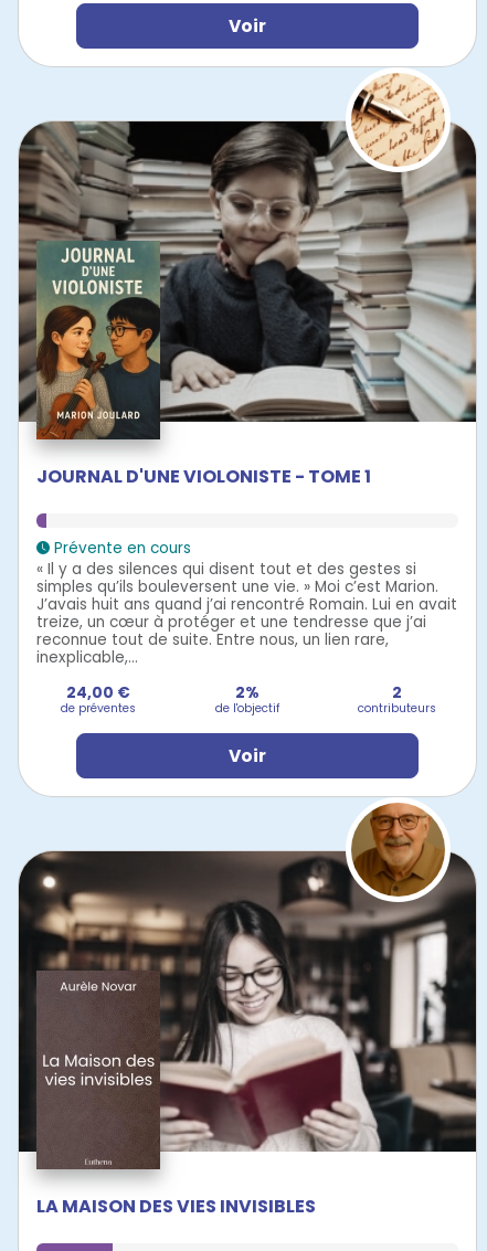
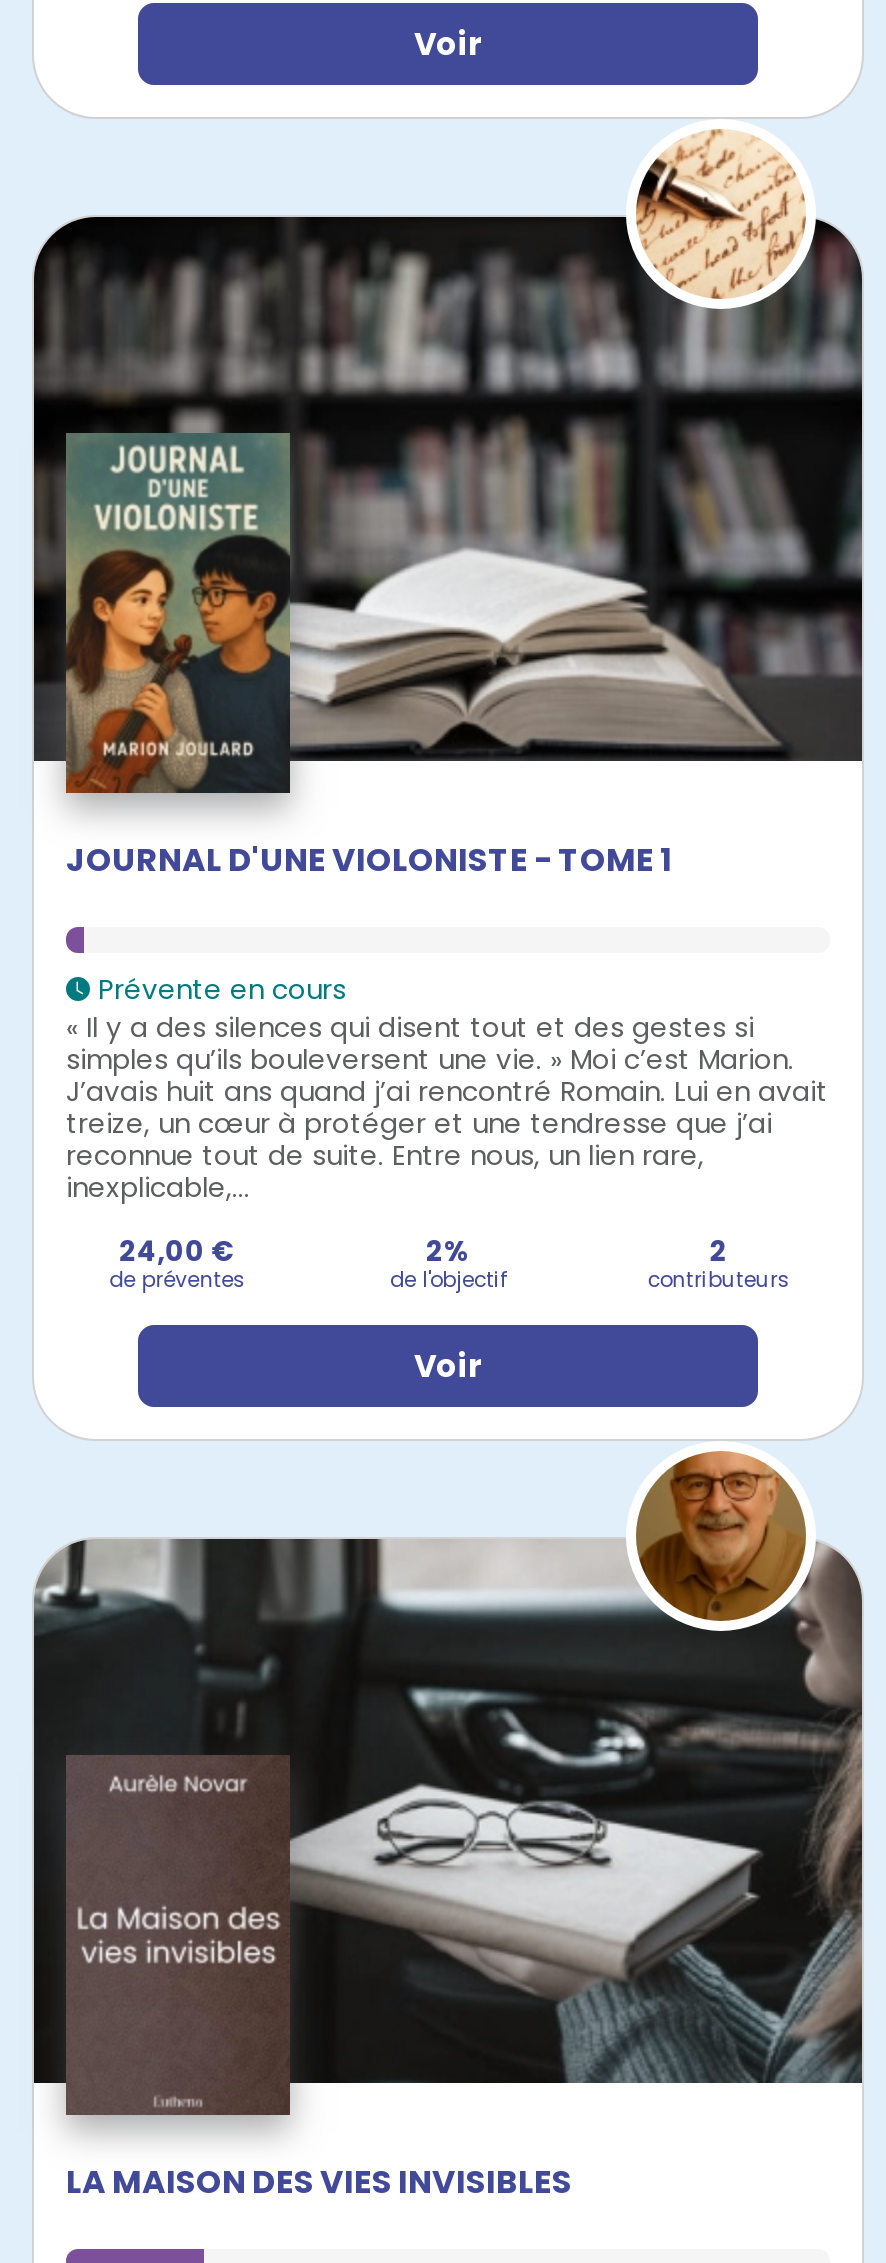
- [image]
+ [image]

- [image]
+ [image]
